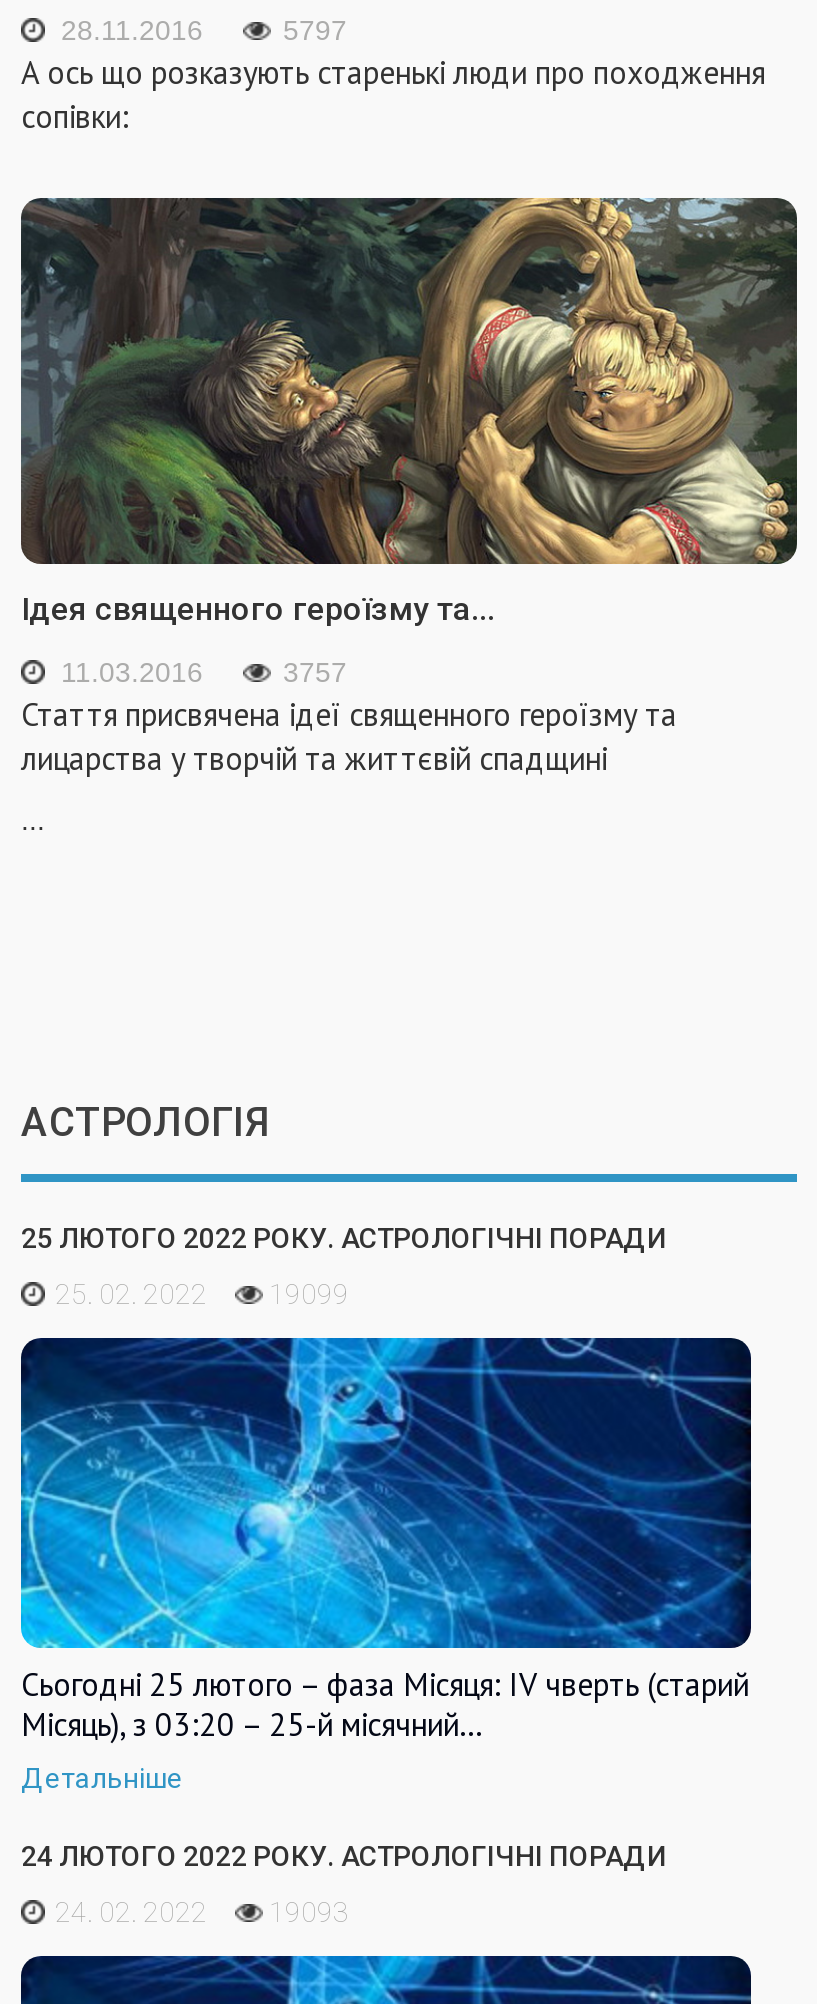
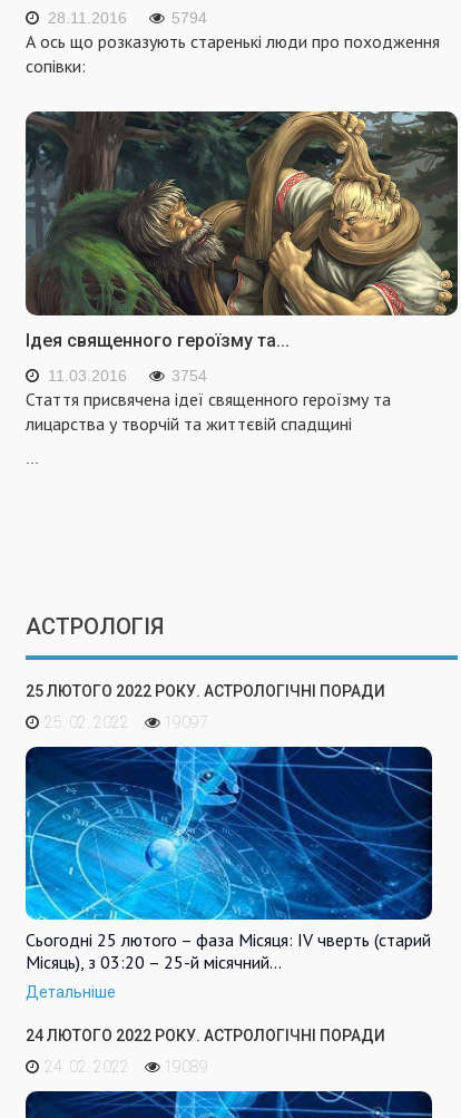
- 5797
+ 5794

- 3757
+ 3754

- 25. 02. 2022 19099
+ 25. 02. 2022 19097

- 24. 02. 2022 19093
+ 24. 02. 2022 19089
